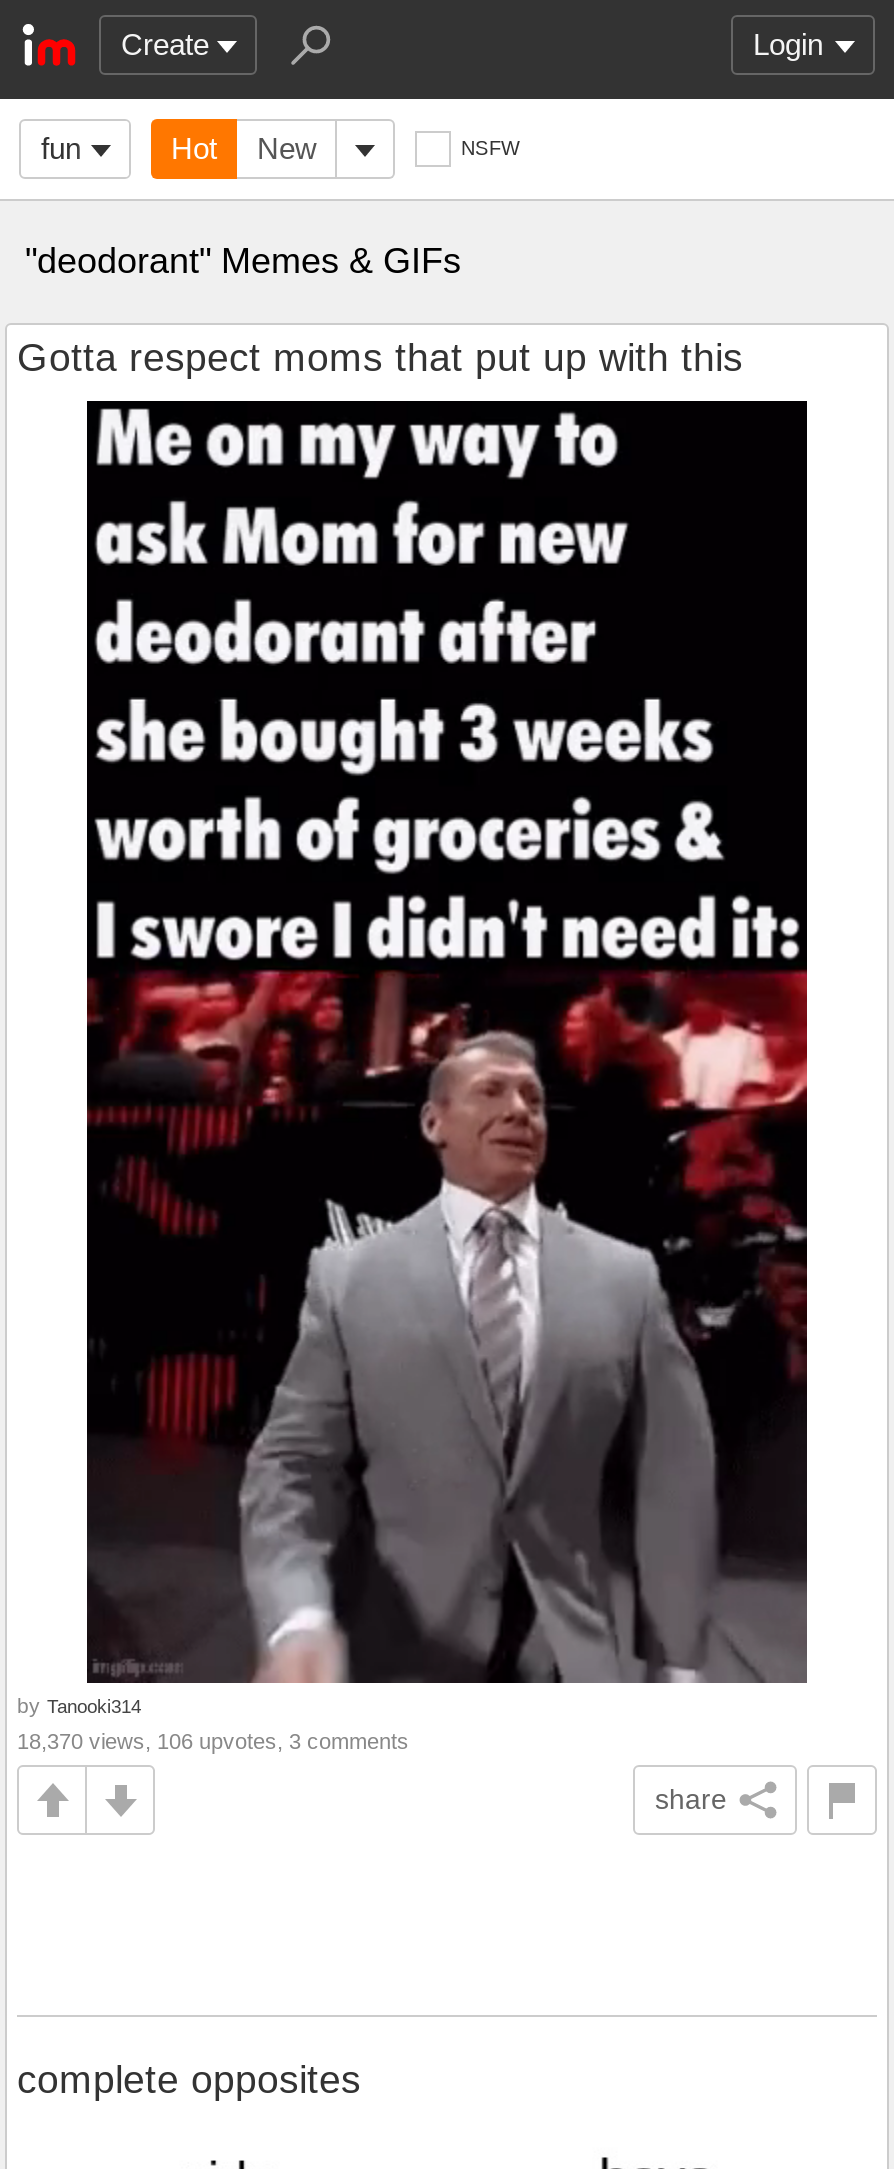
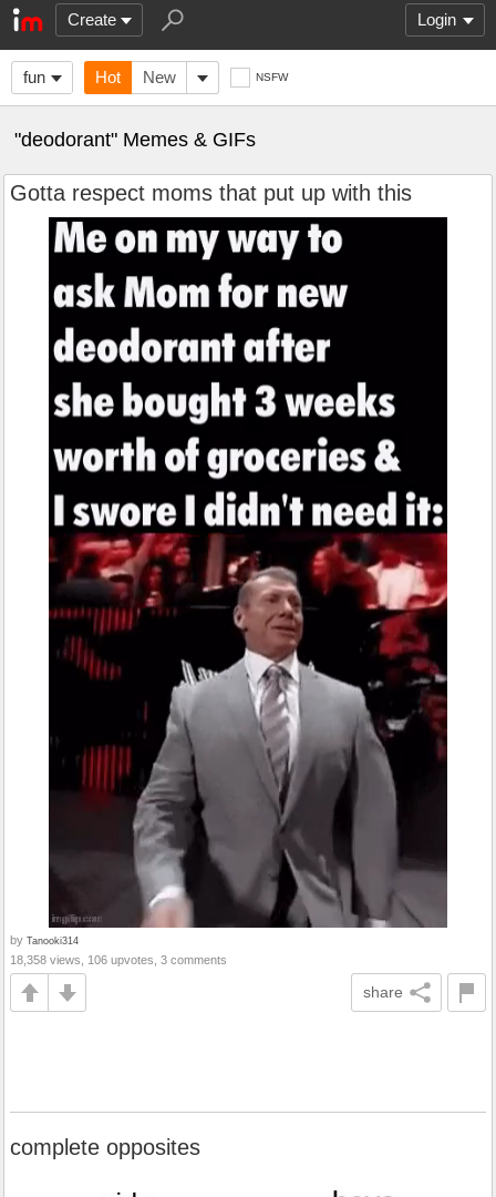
- 18,370 views, 106 upvotes, 3 comments
+ 18,358 views, 106 upvotes, 3 comments
